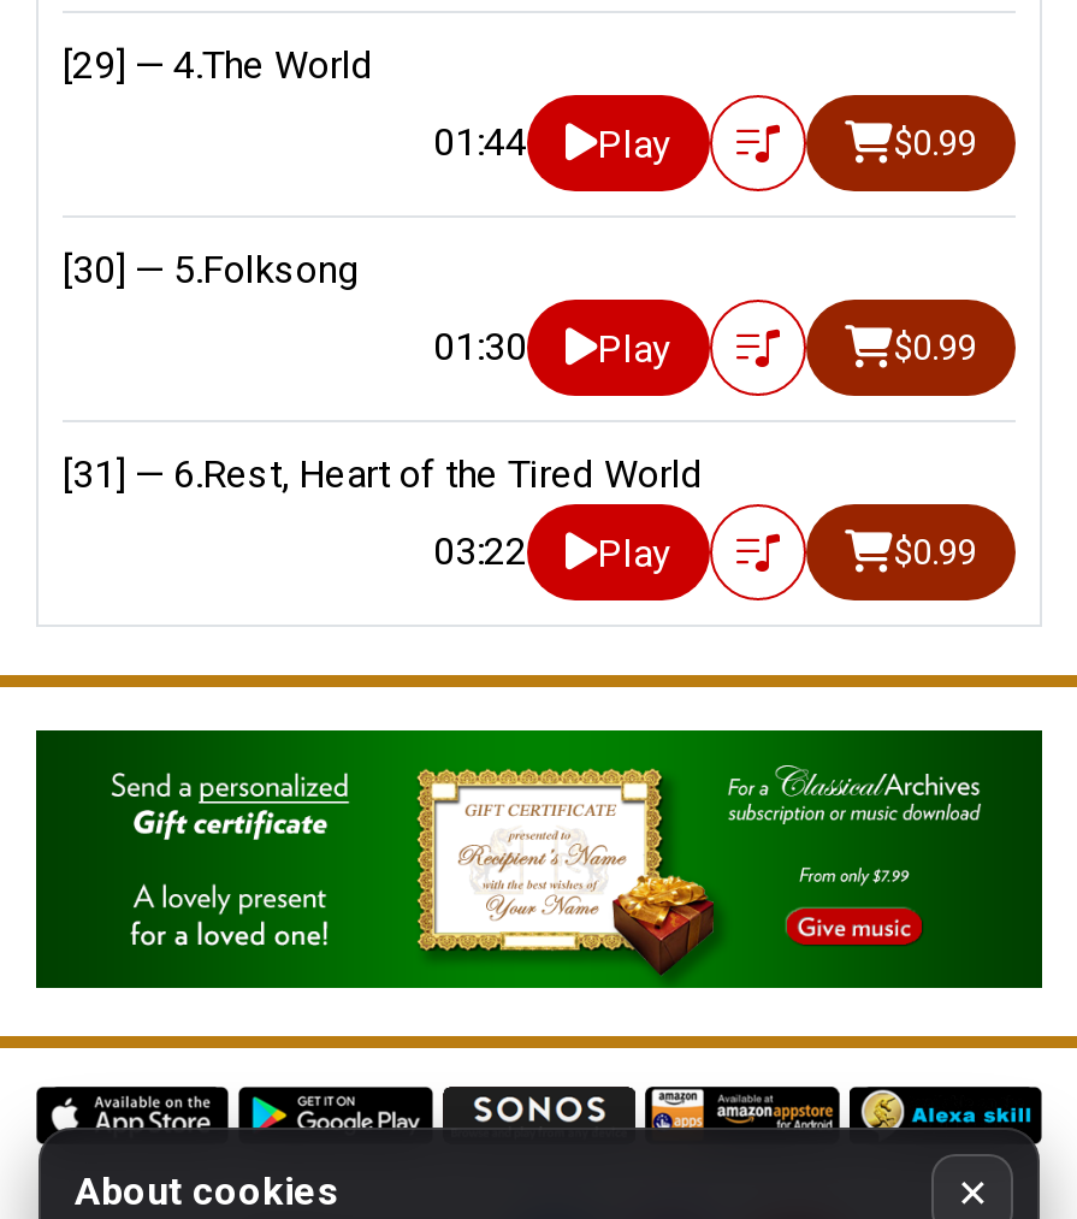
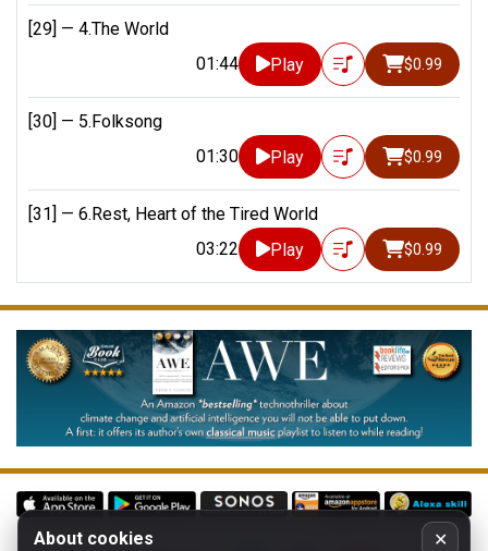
- [image]
+ [image]
